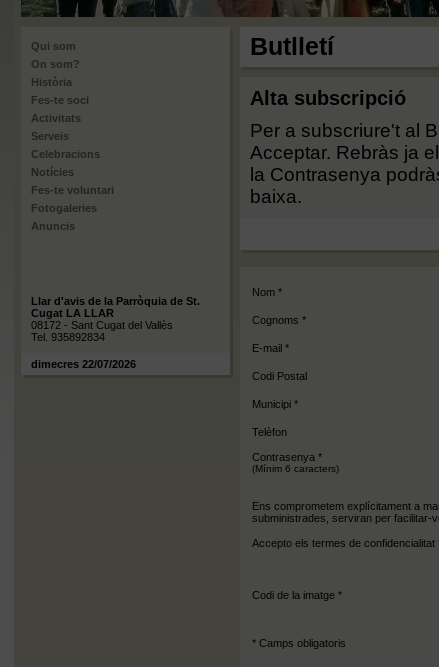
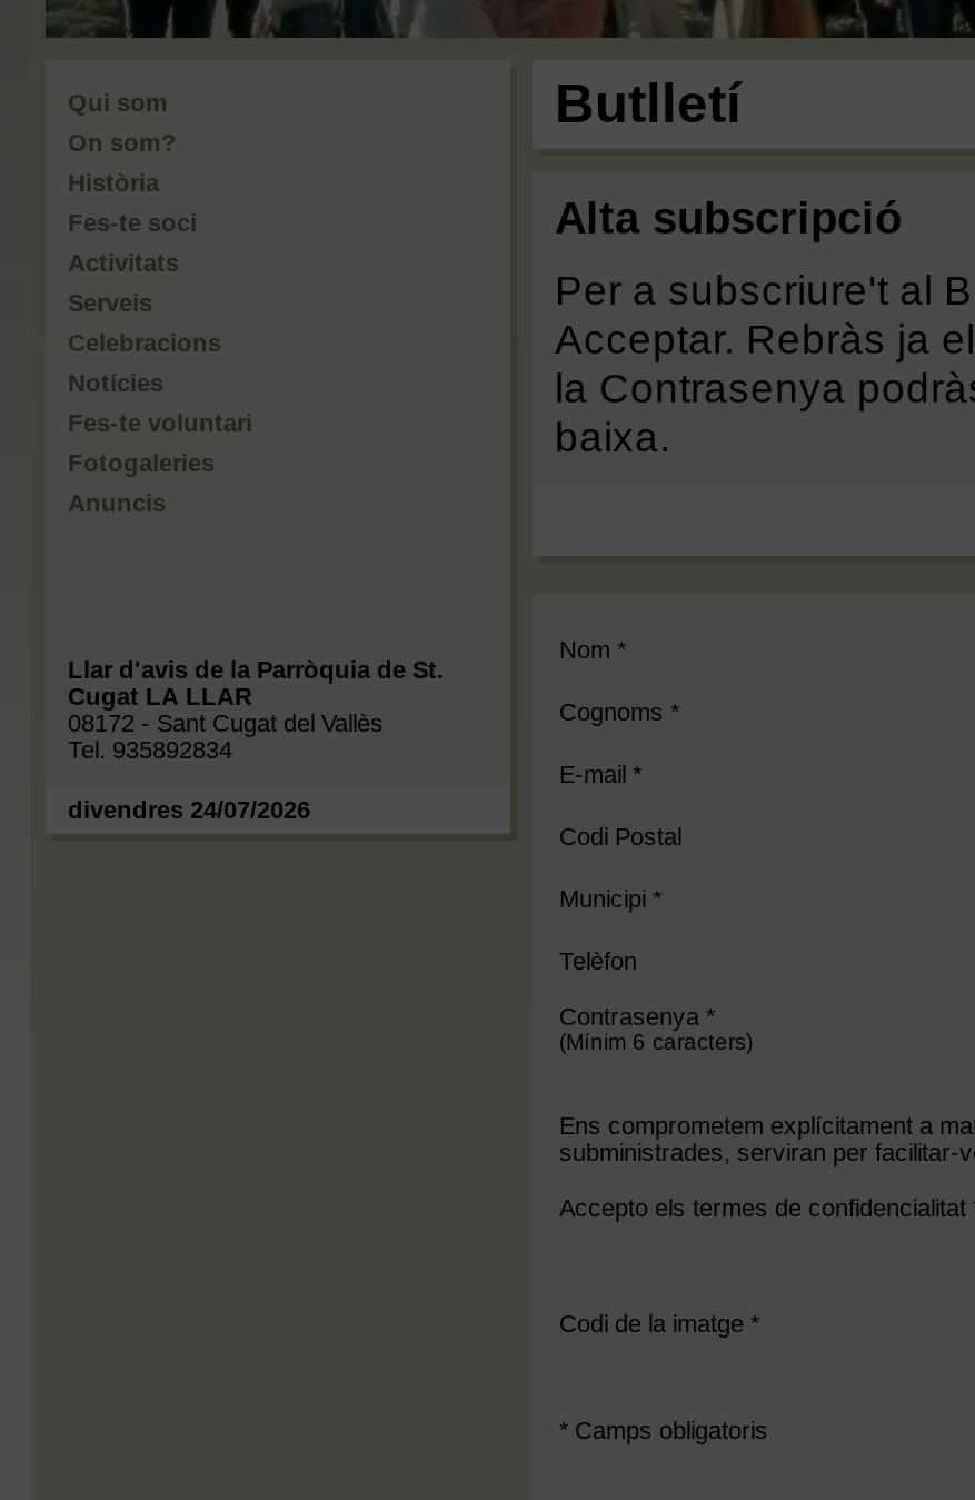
- dimecres 22/07/2026
+ divendres 24/07/2026
